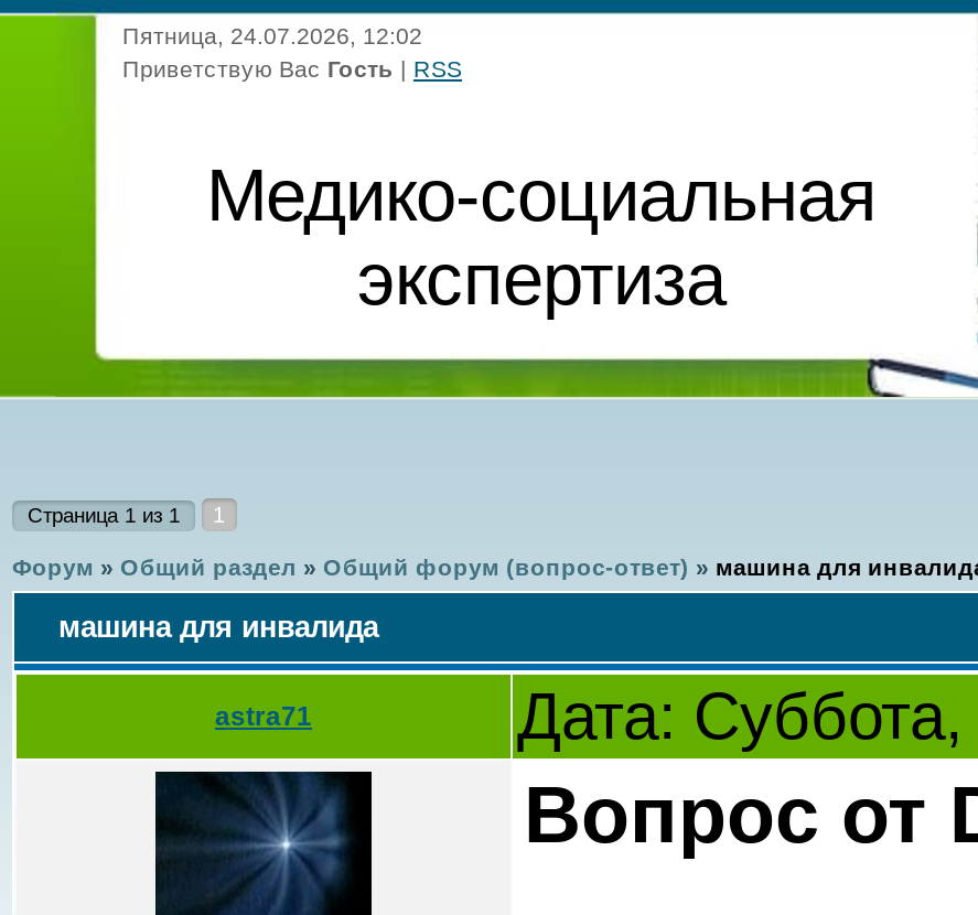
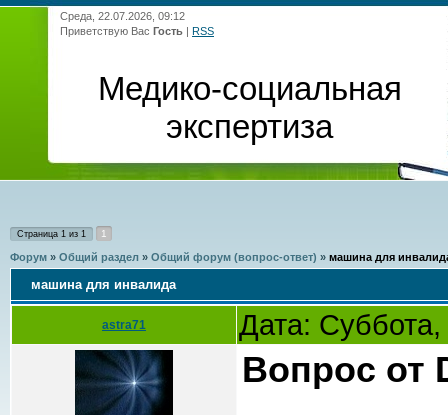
- Пятница, 24.07.2026, 12:02
+ Среда, 22.07.2026, 09:12
